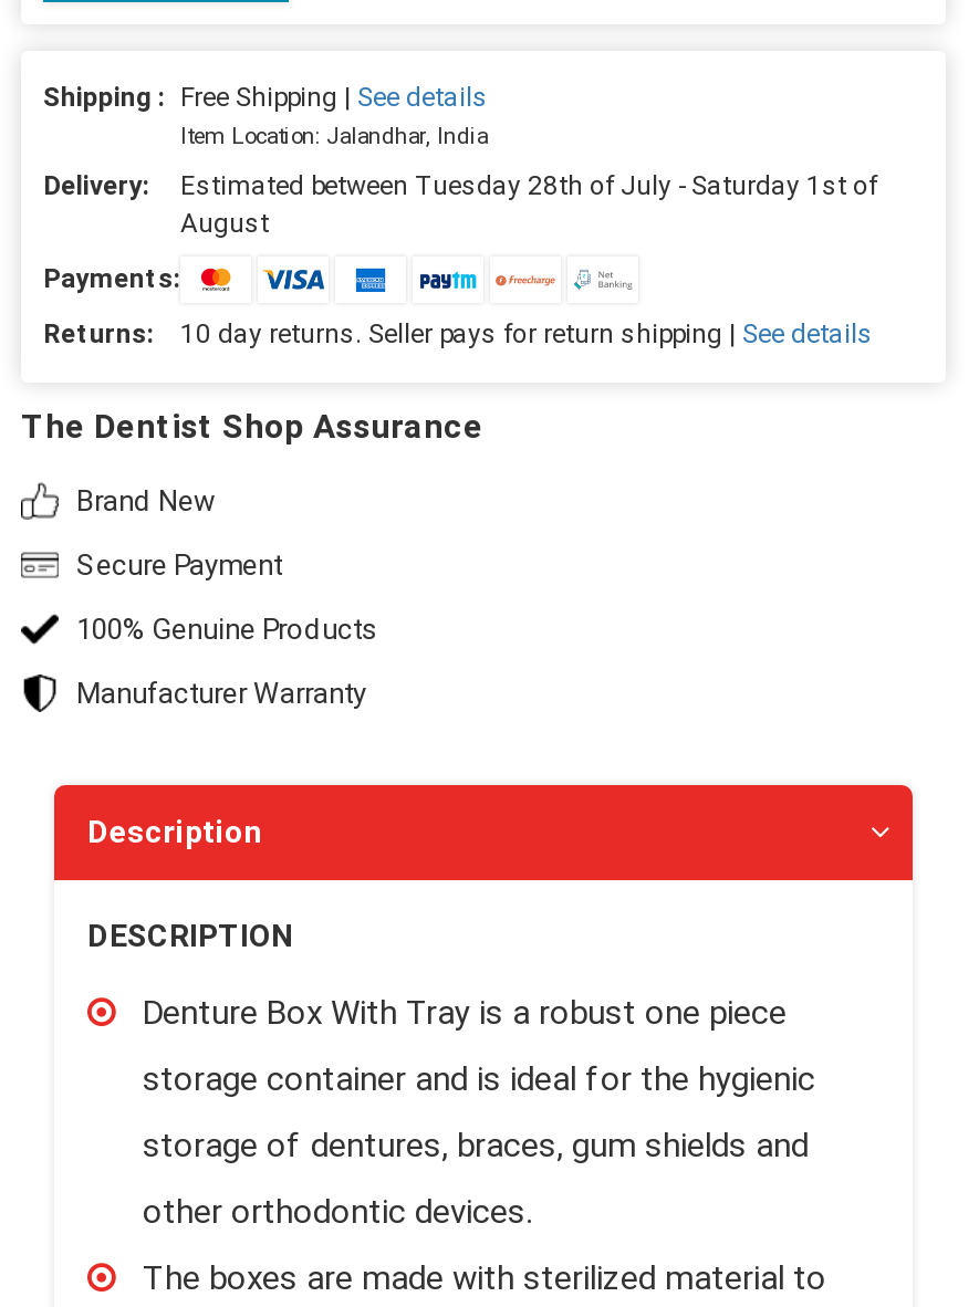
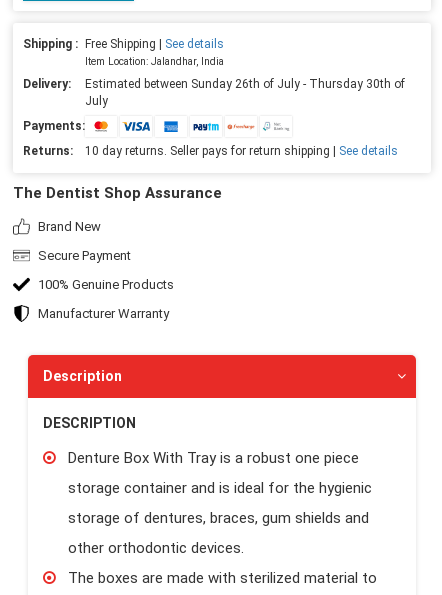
- Estimated between Tuesday 28th of July - Saturday 1st of
- August
+ Estimated between Sunday 26th of July - Thursday 30th of
+ July
